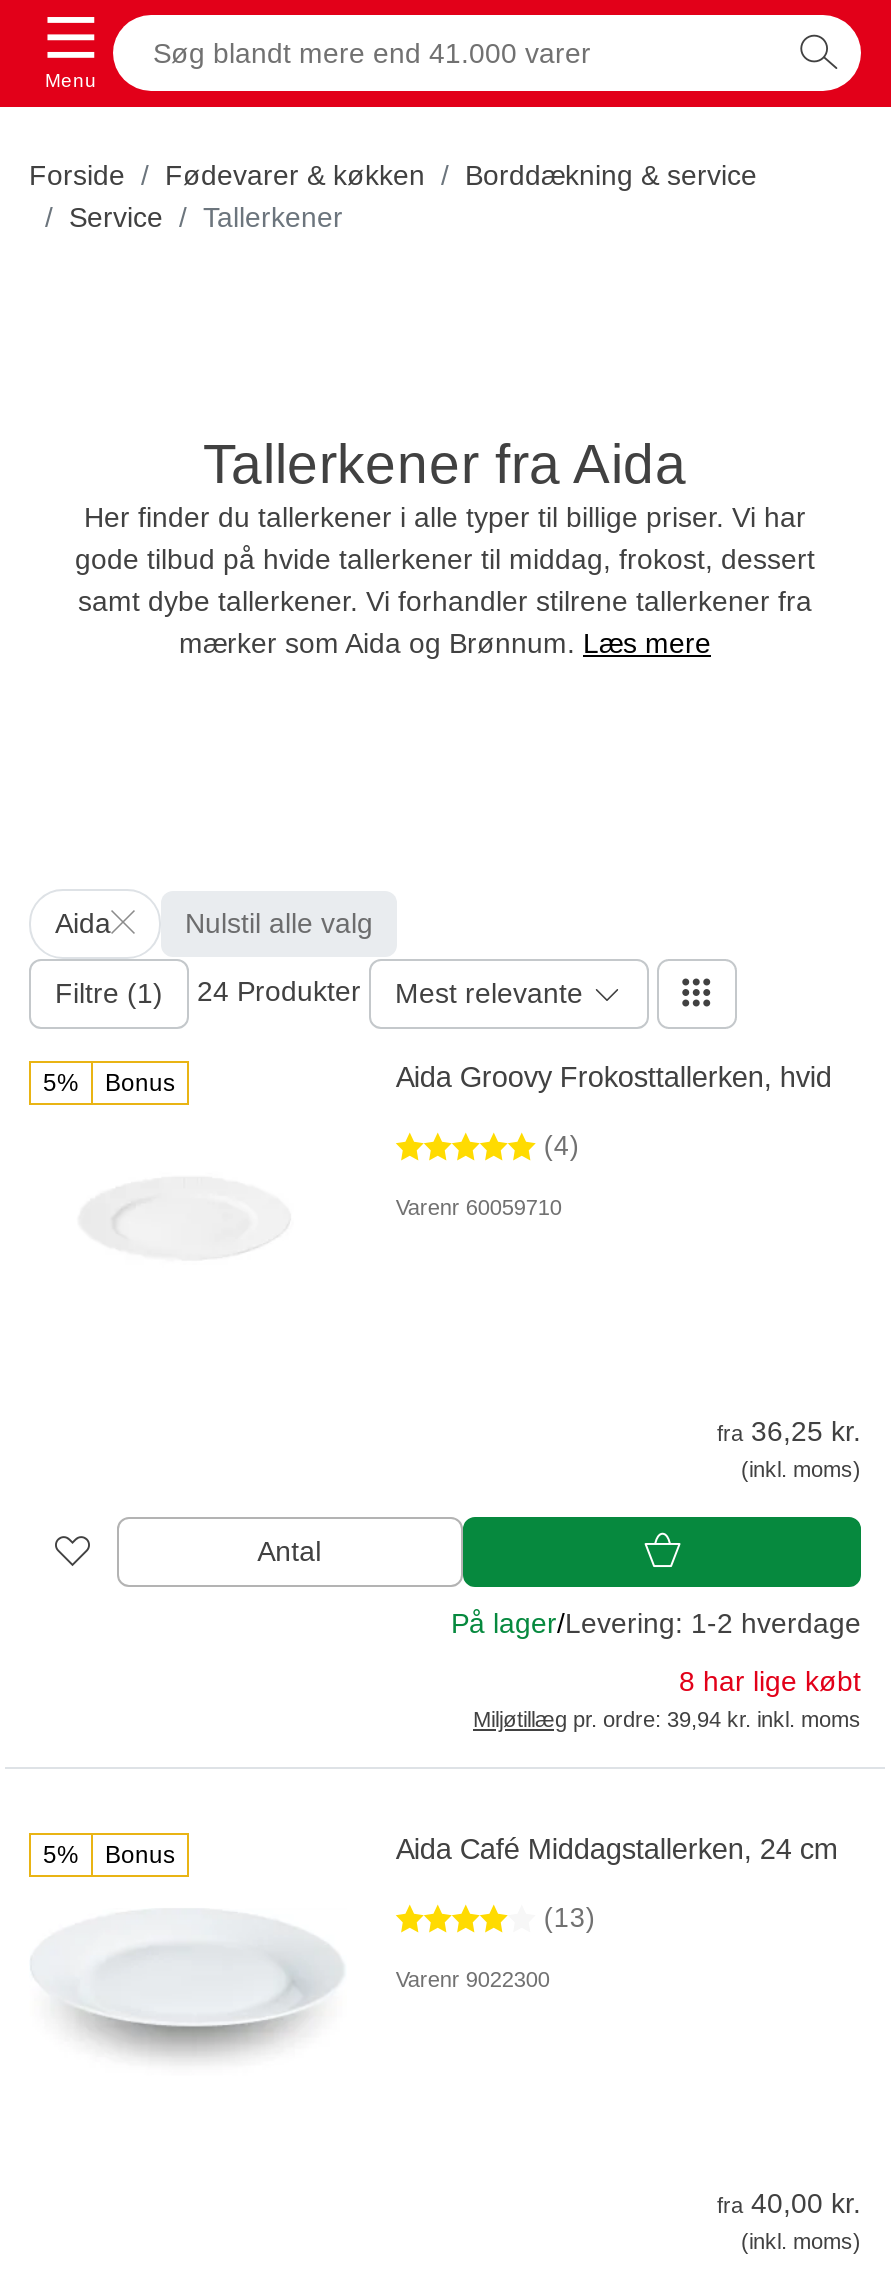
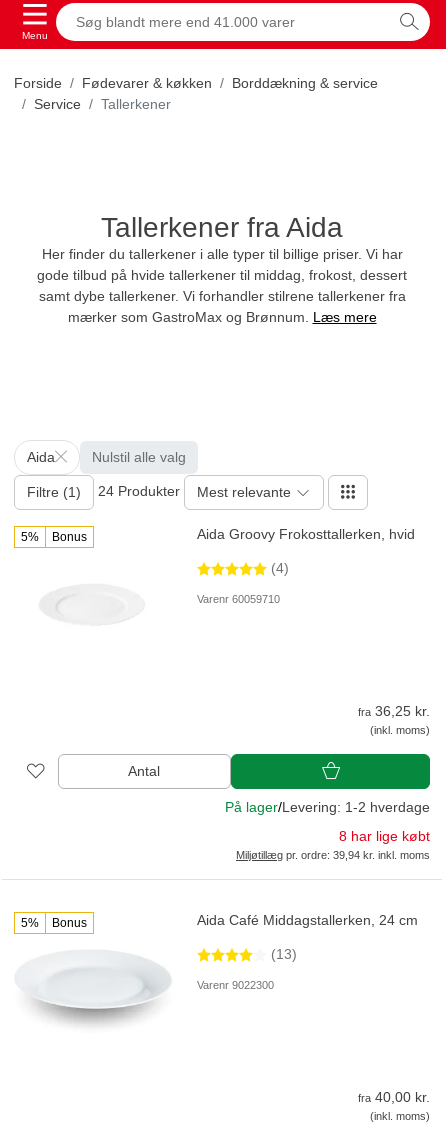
- mærker som Aida og Brønnum. Læs mere
+ mærker som GastroMax og Brønnum. Læs mere
